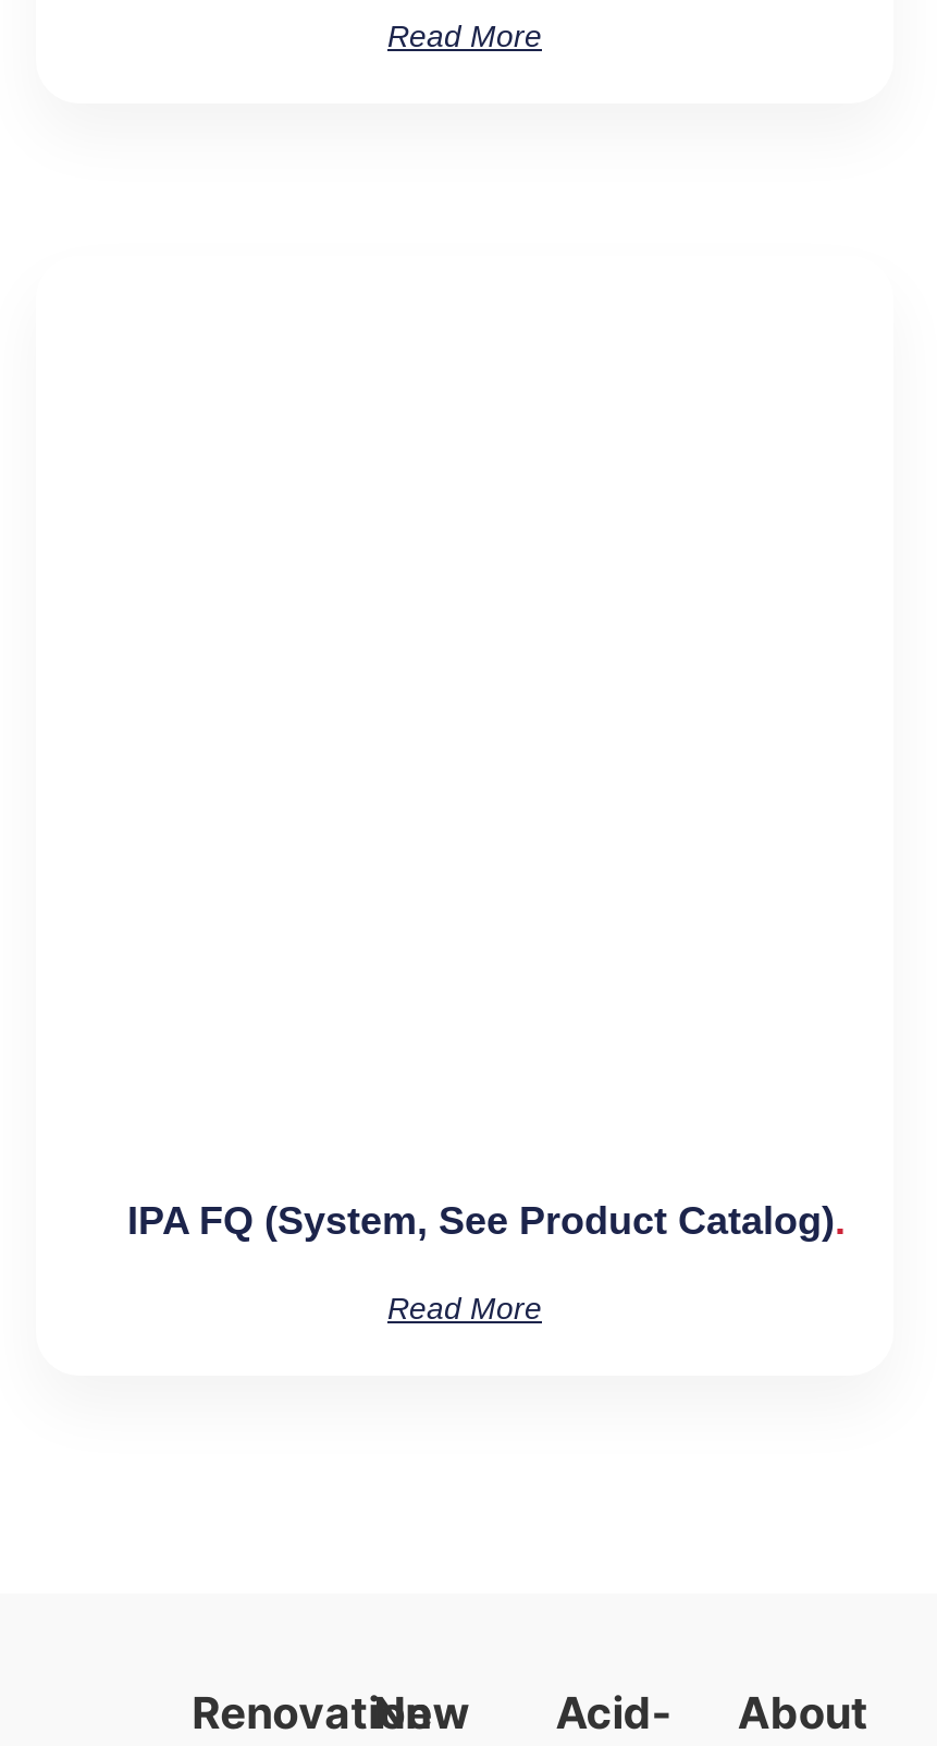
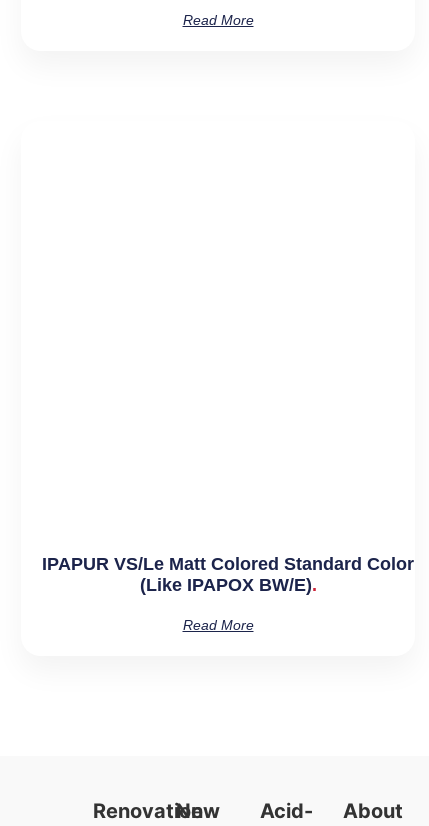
- IPA FQ (System, See Product Catalog)
+ IPAPUR VS/Le Matt Colored Standard Color
+ (like IPAPOX BW/E)
